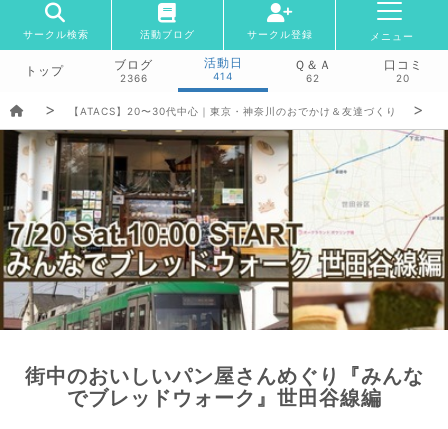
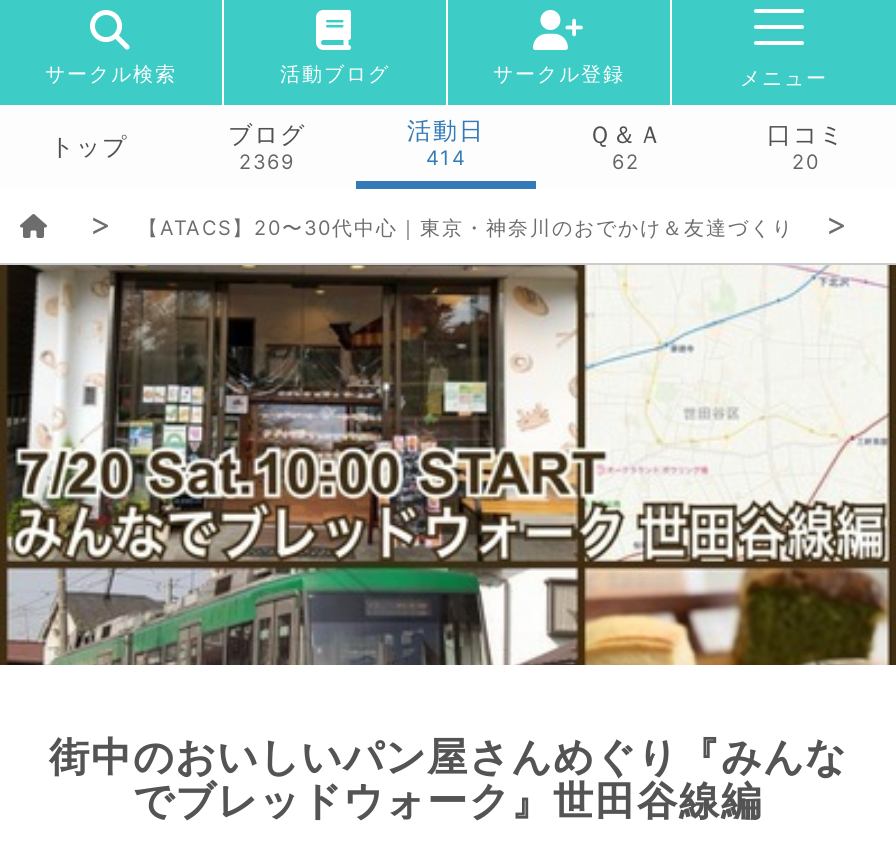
- 2366
+ 2369
